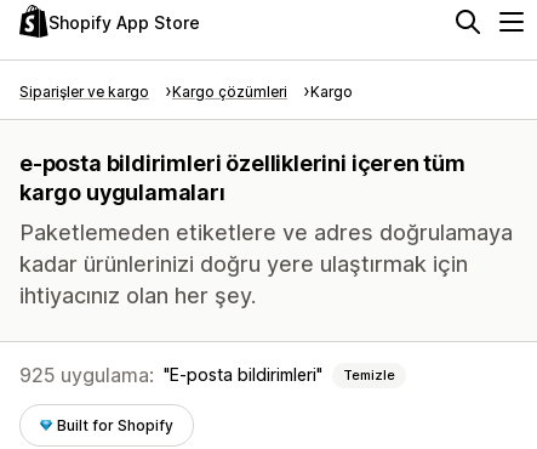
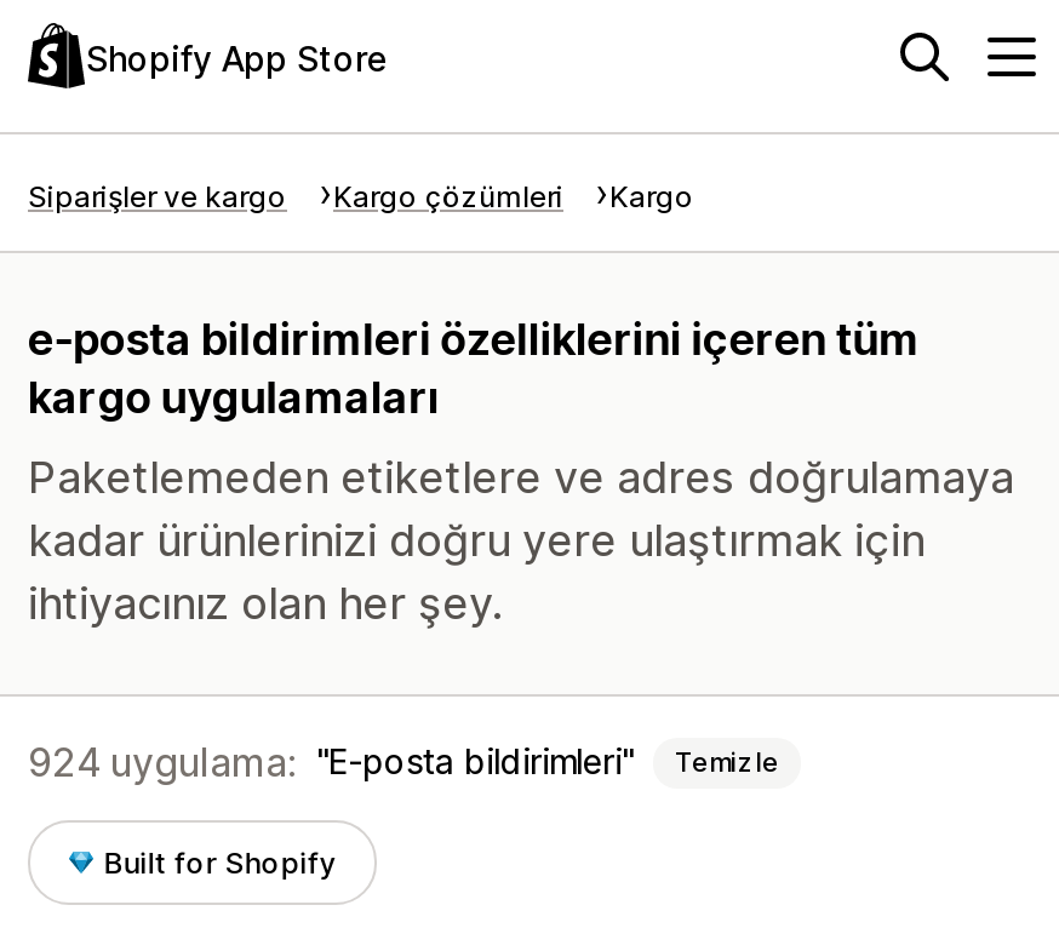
- 925 uygulama: E-posta bildirimleri Temizle
+ 924 uygulama: E-posta bildirimleri Temizle
